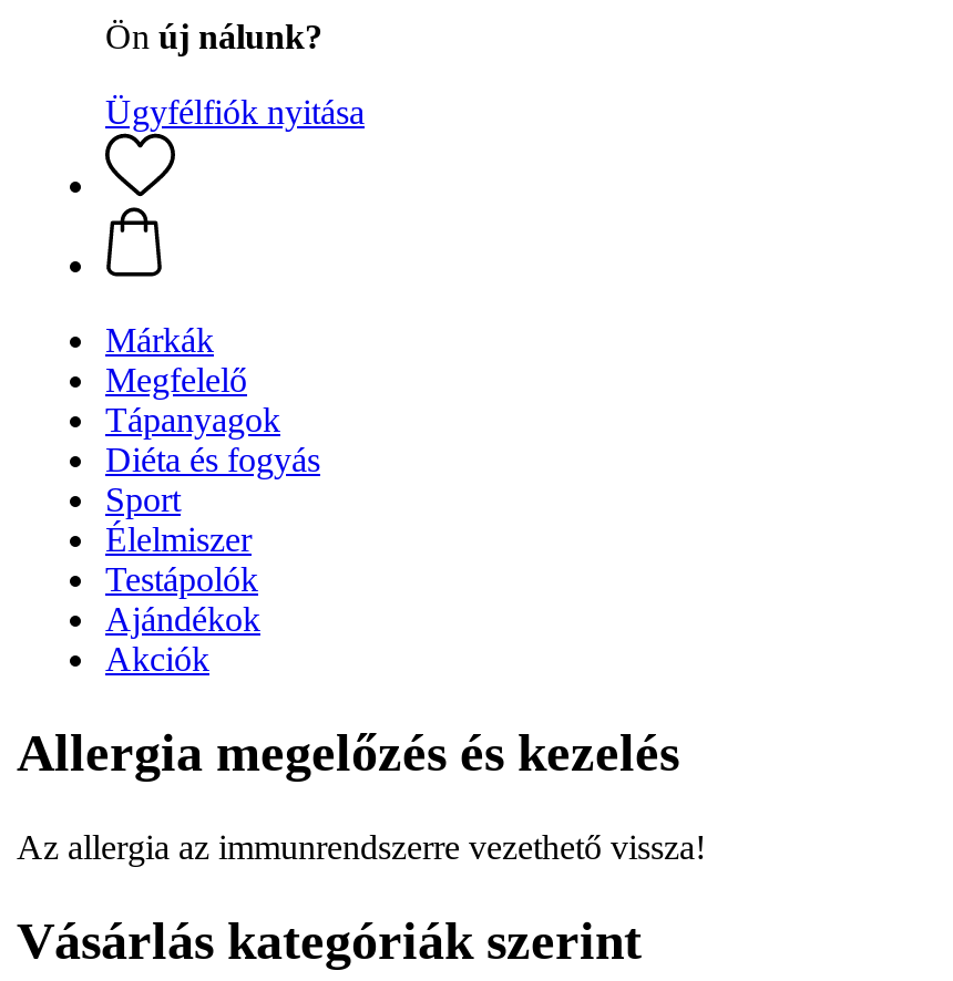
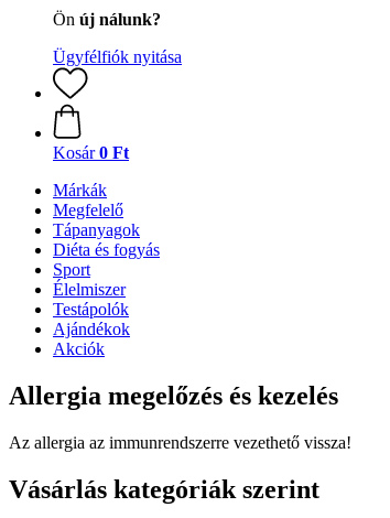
+ Kosár 0 Ft
